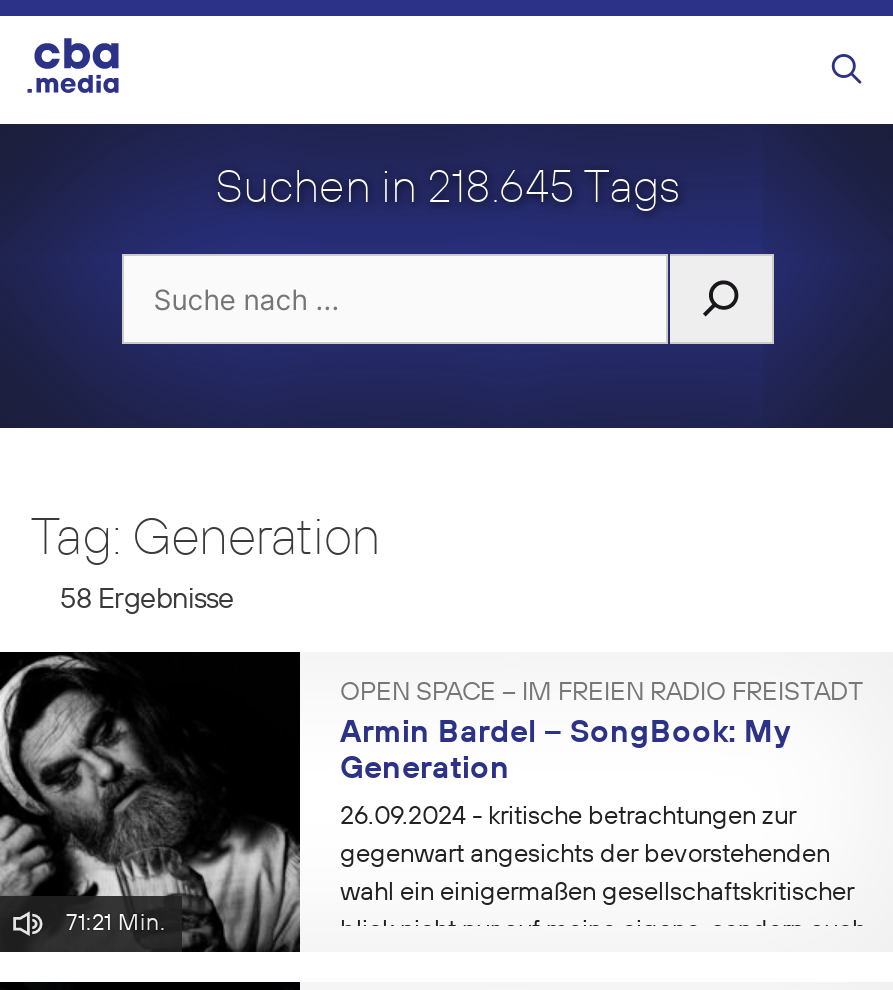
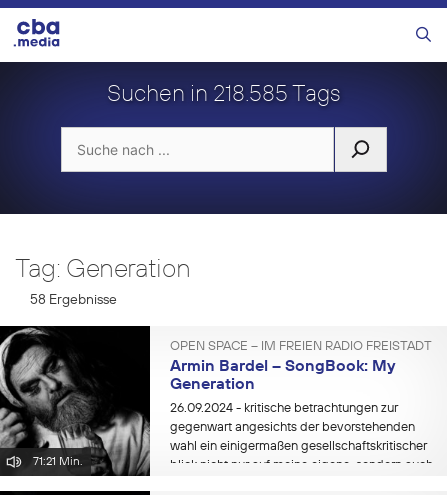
- Suchen in 218.645 Tags
+ Suchen in 218.585 Tags
